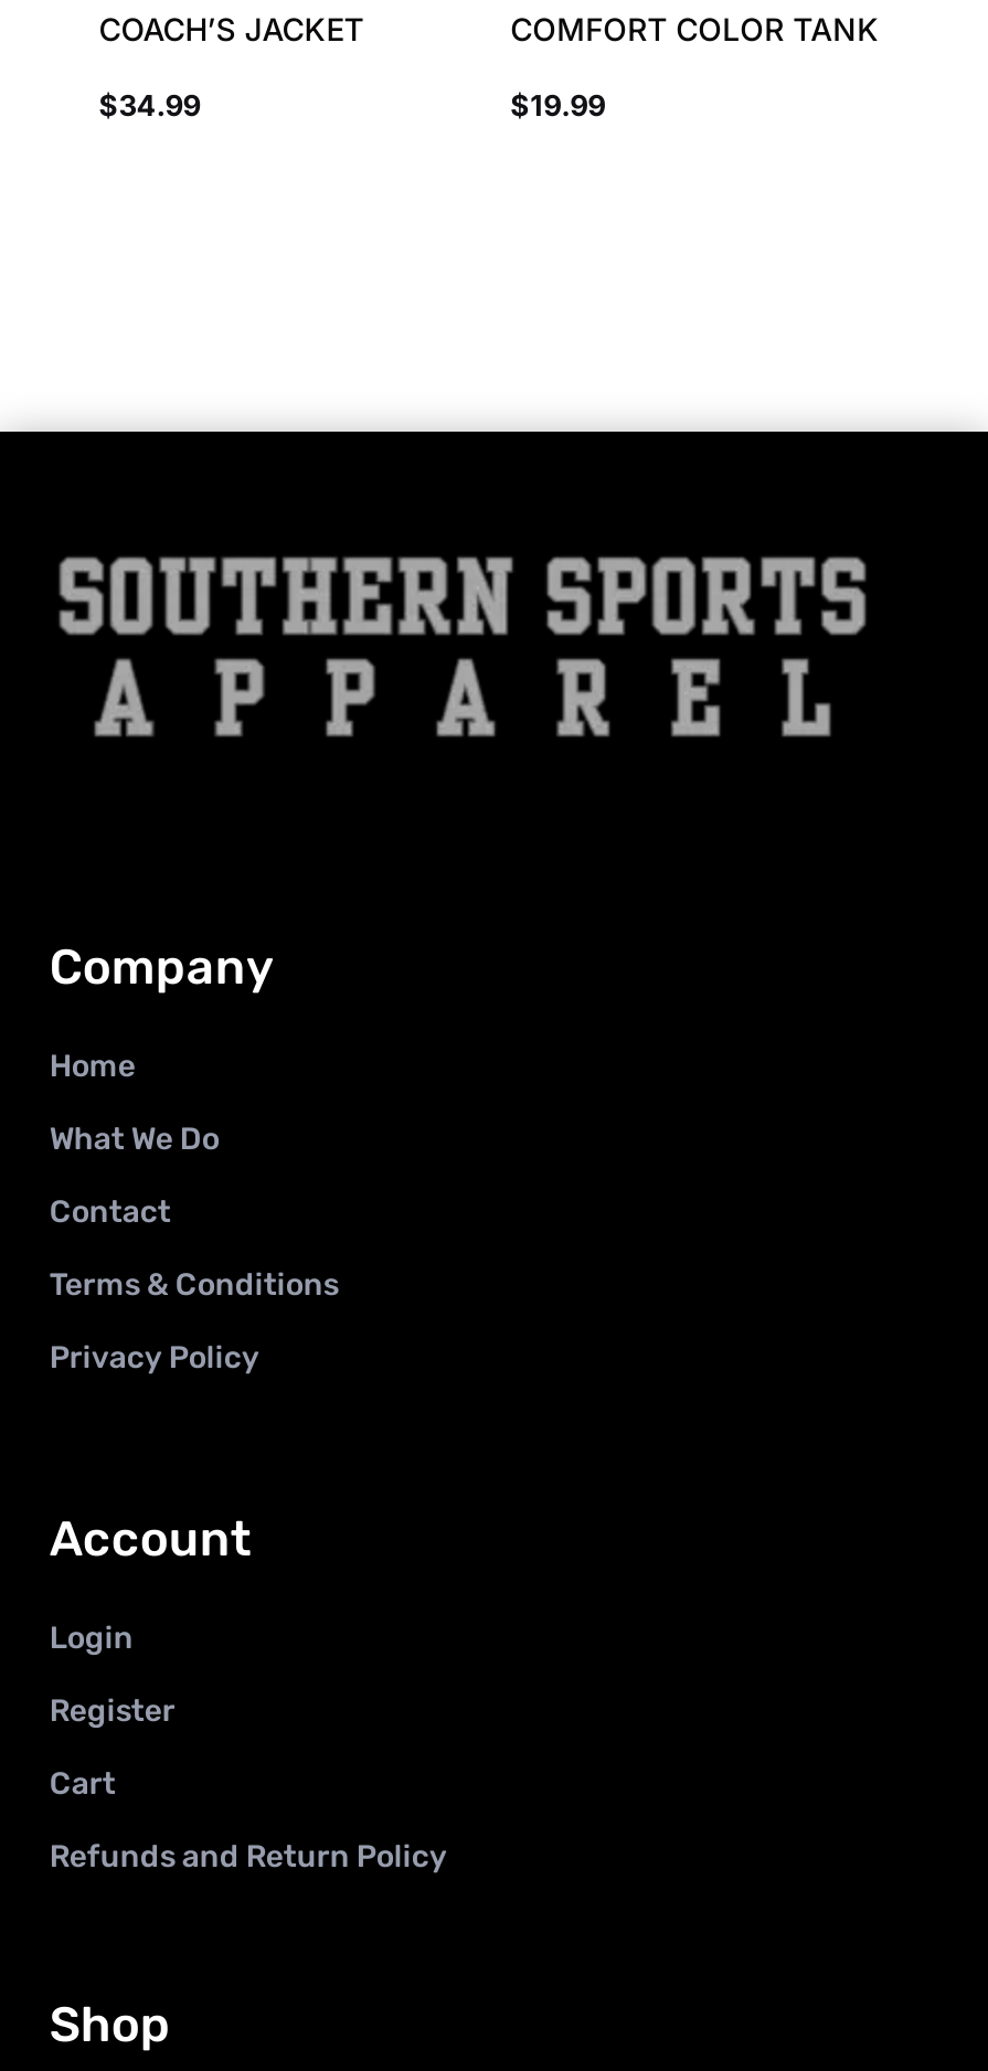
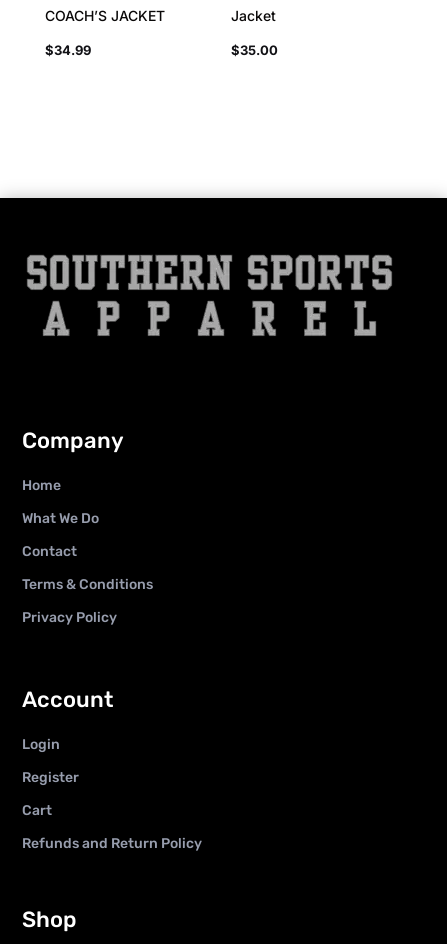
- COMFORT COLOR TANK
+ Jacket

- $19.99
+ $35.00
